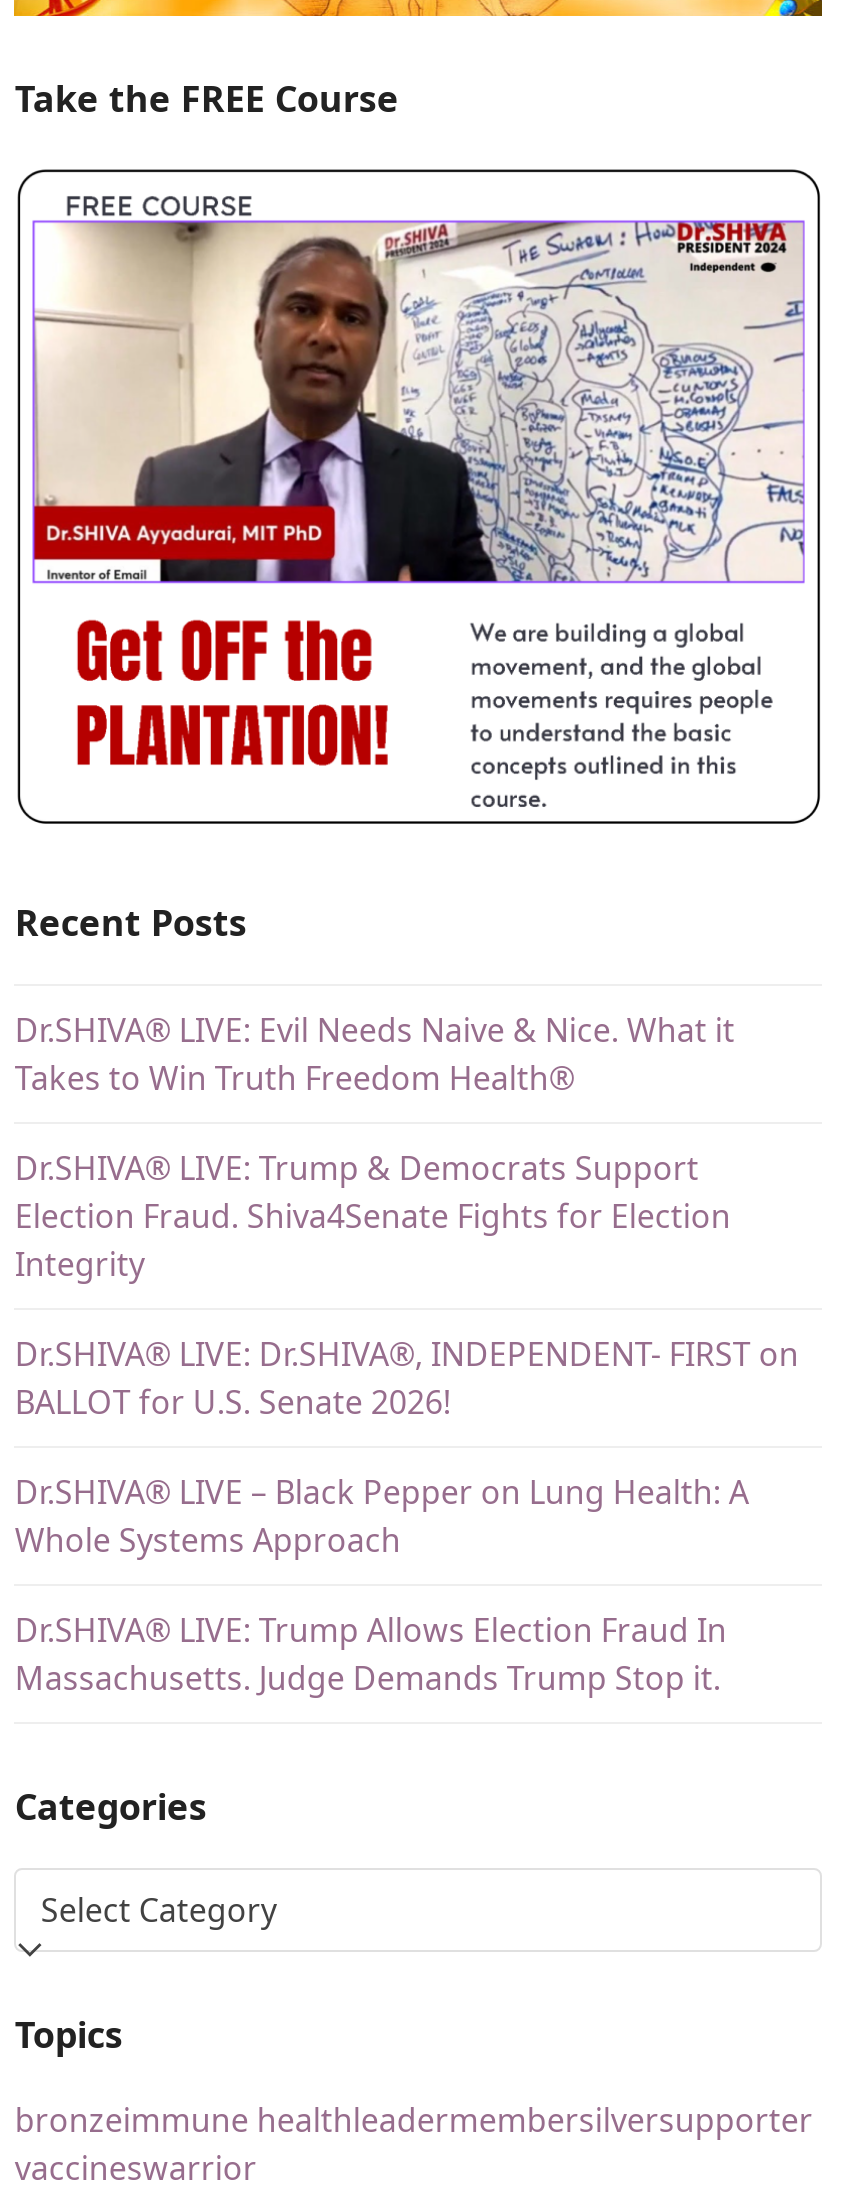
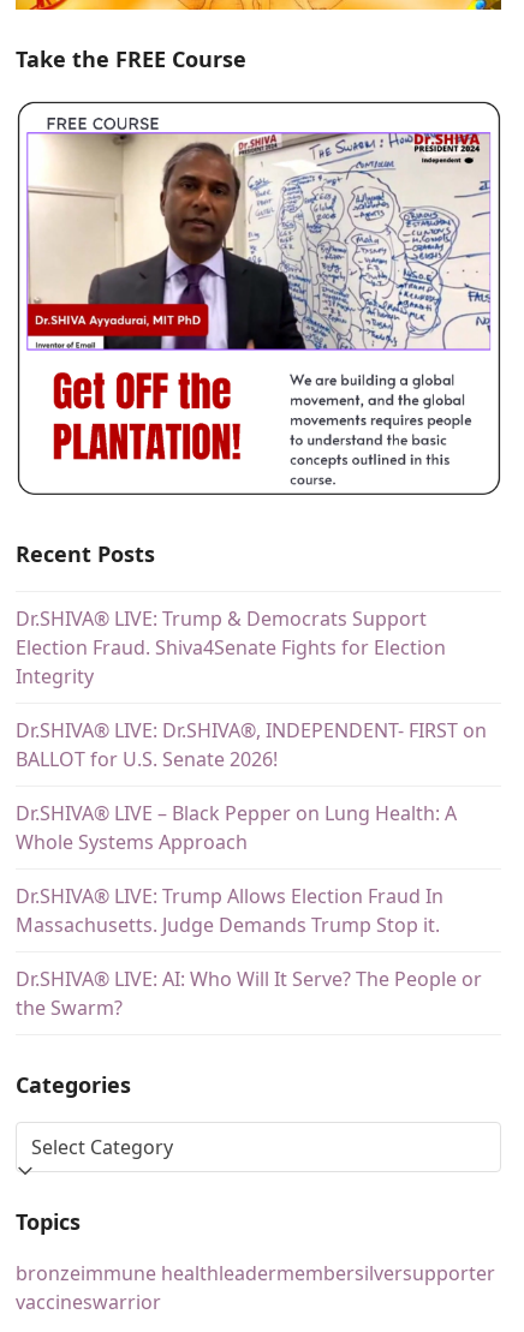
- Dr.SHIVA® LIVE: Evil Needs Naive & Nice. What it
- Takes to Win Truth Freedom Health®

moved up: Dr.SHIVA® LIVE: Trump & Democrats Support | Election Fraud. Shiva4Senate Fights for Election | Integrity | ... | Dr.SHIVA® LIVE: Trump Allows Election Fraud In | Massachusetts. Judge Demands Trump Stop it.

+ Dr.SHIVA® LIVE: AI: Who Will It Serve? The People or
+ the Swarm?
